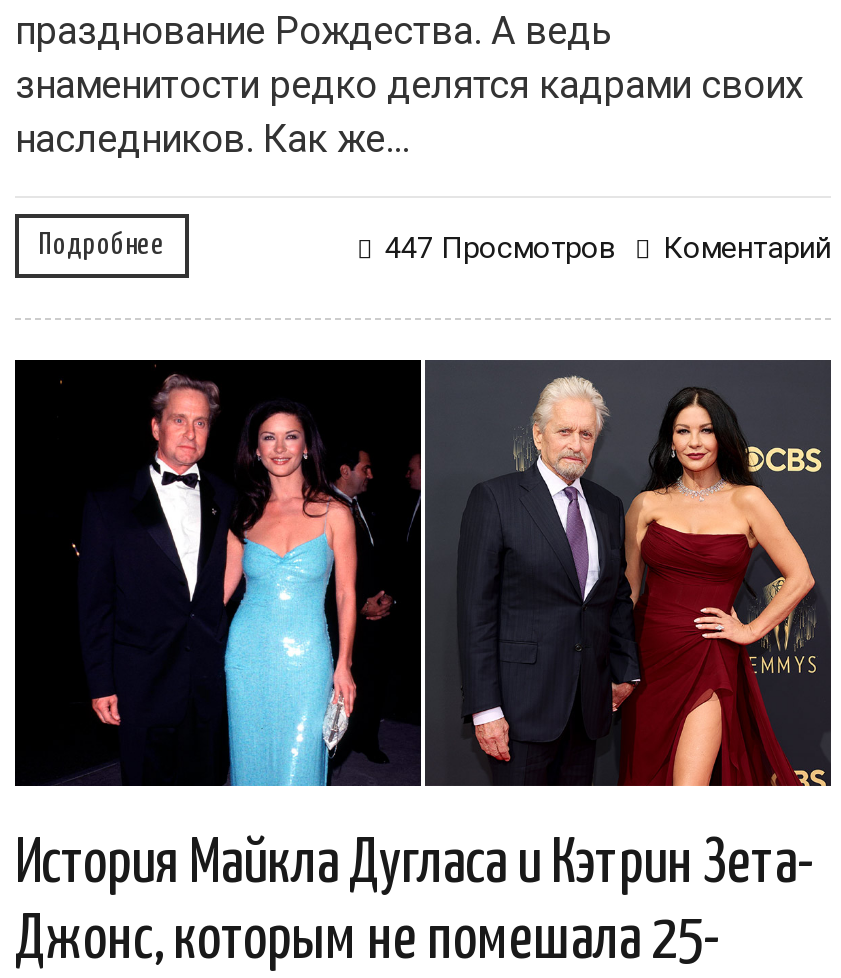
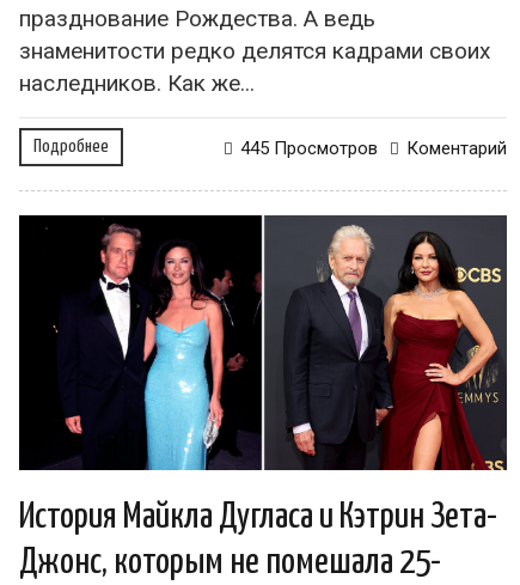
- 447 Просмотров Коментарий
+ 445 Просмотров Коментарий
